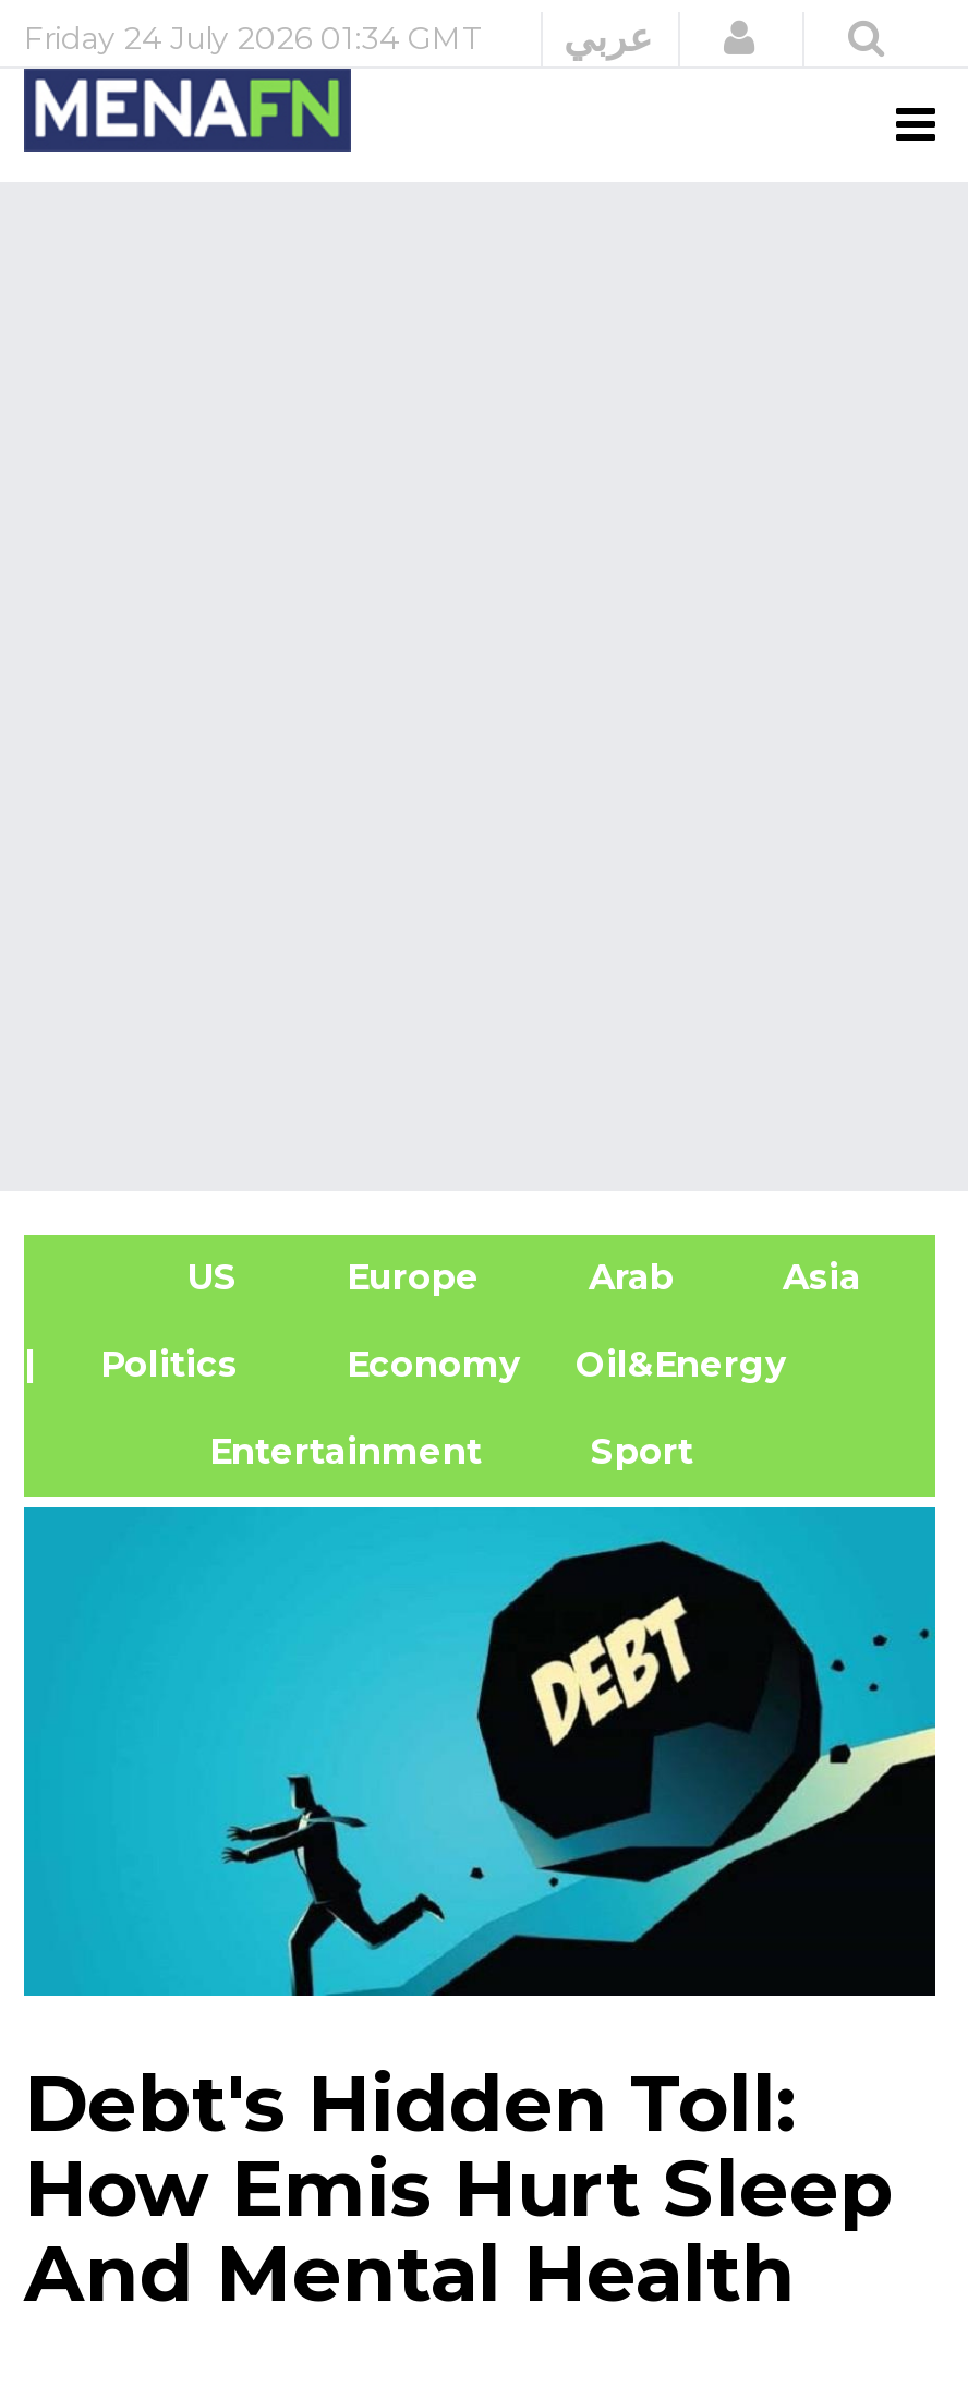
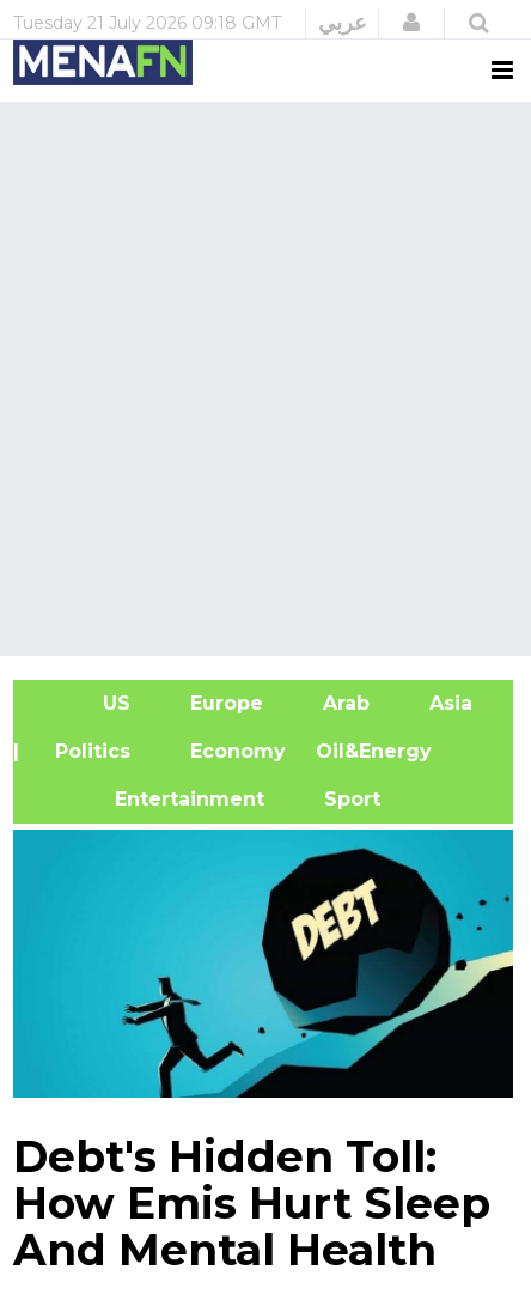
- Friday 24 July 2026 01:34 GMT
+ Tuesday 21 July 2026 09:18 GMT
